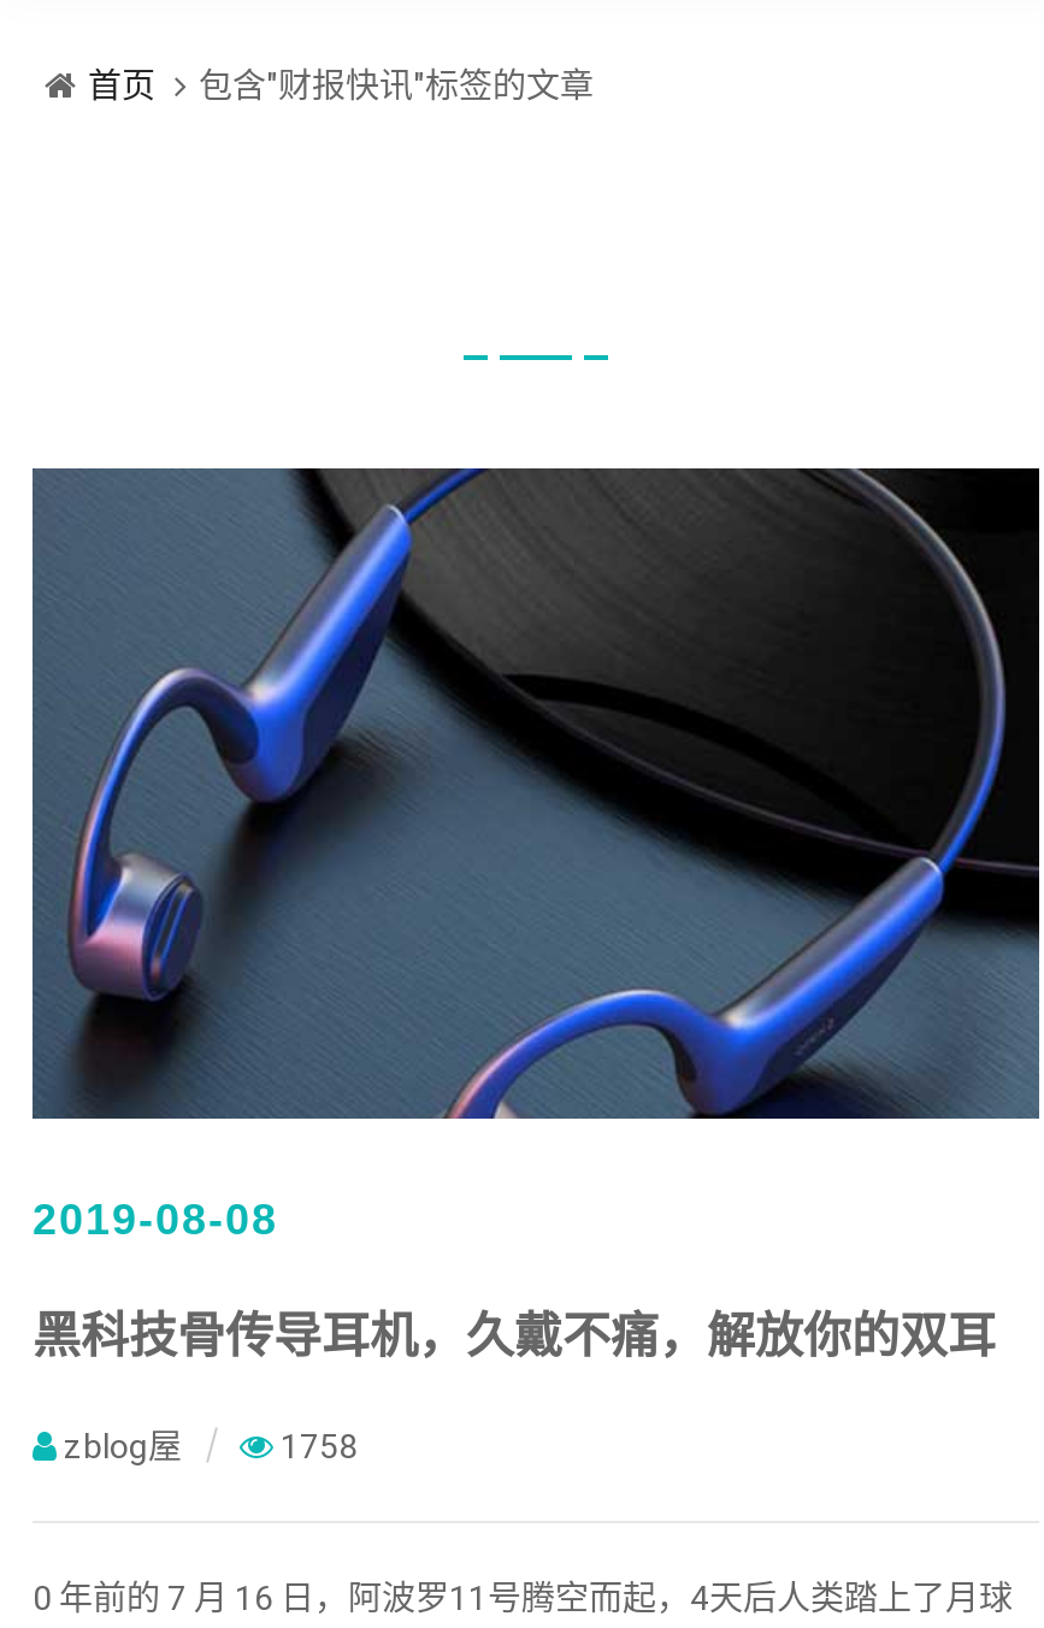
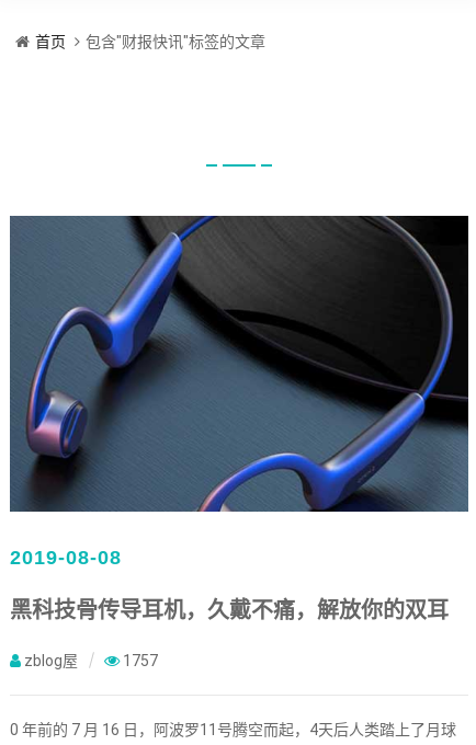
- 1758
+ 1757
